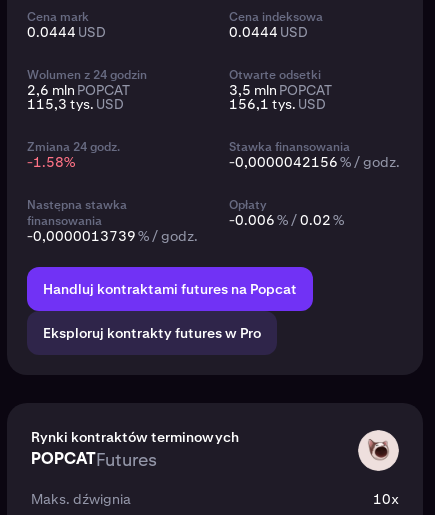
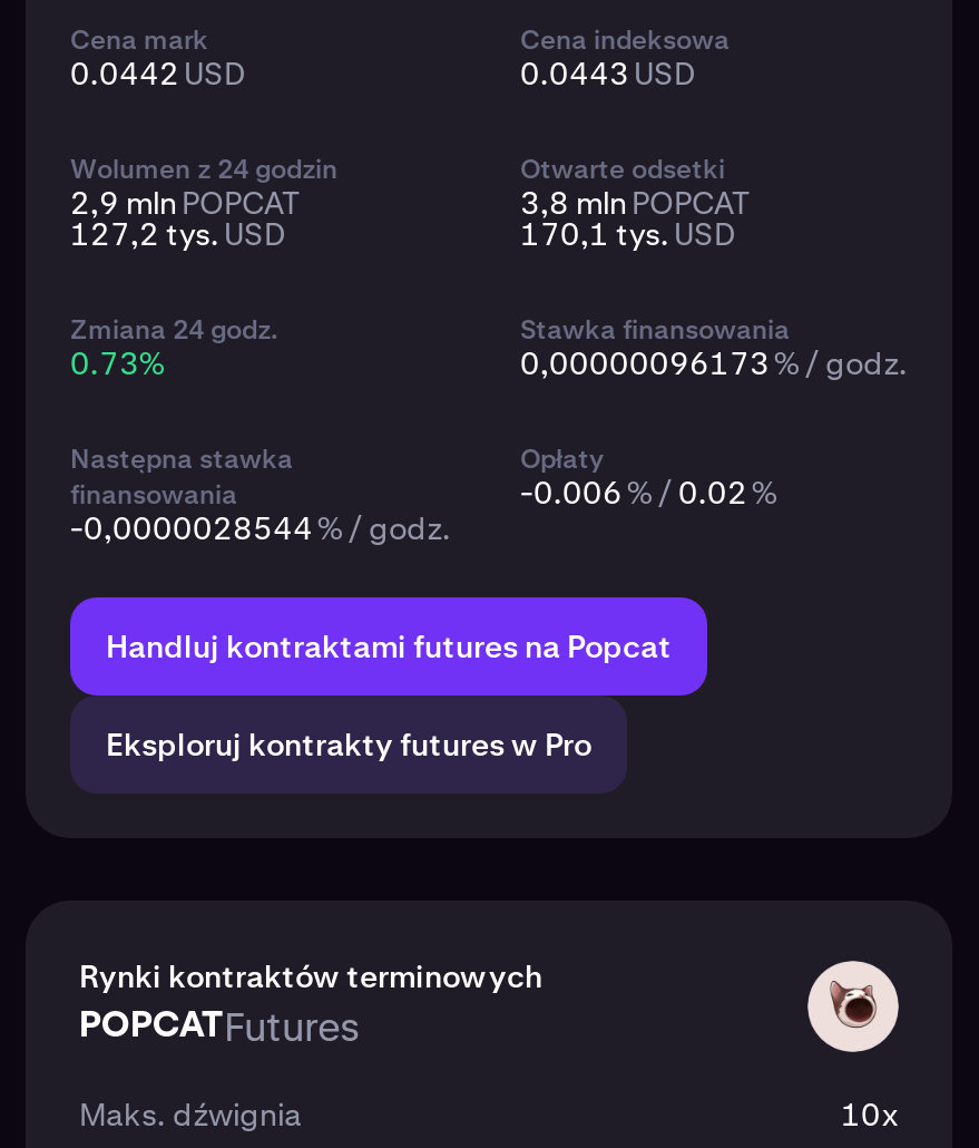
- 0.0444 USD
+ 0.0442 USD

- 0.0444 USD
+ 0.0443 USD

- 2,6 mln POPCAT
+ 2,9 mln POPCAT

- 3,5 mln POPCAT
+ 3,8 mln POPCAT

- 115,3 tys. USD
+ 127,2 tys. USD

- 156,1 tys. USD
+ 170,1 tys. USD

- -1.58%
+ 0.73%

- -0,0000042156 % / godz.
+ 0,00000096173 % / godz.

- -0,0000013739 % / godz.
+ -0,0000028544 % / godz.
